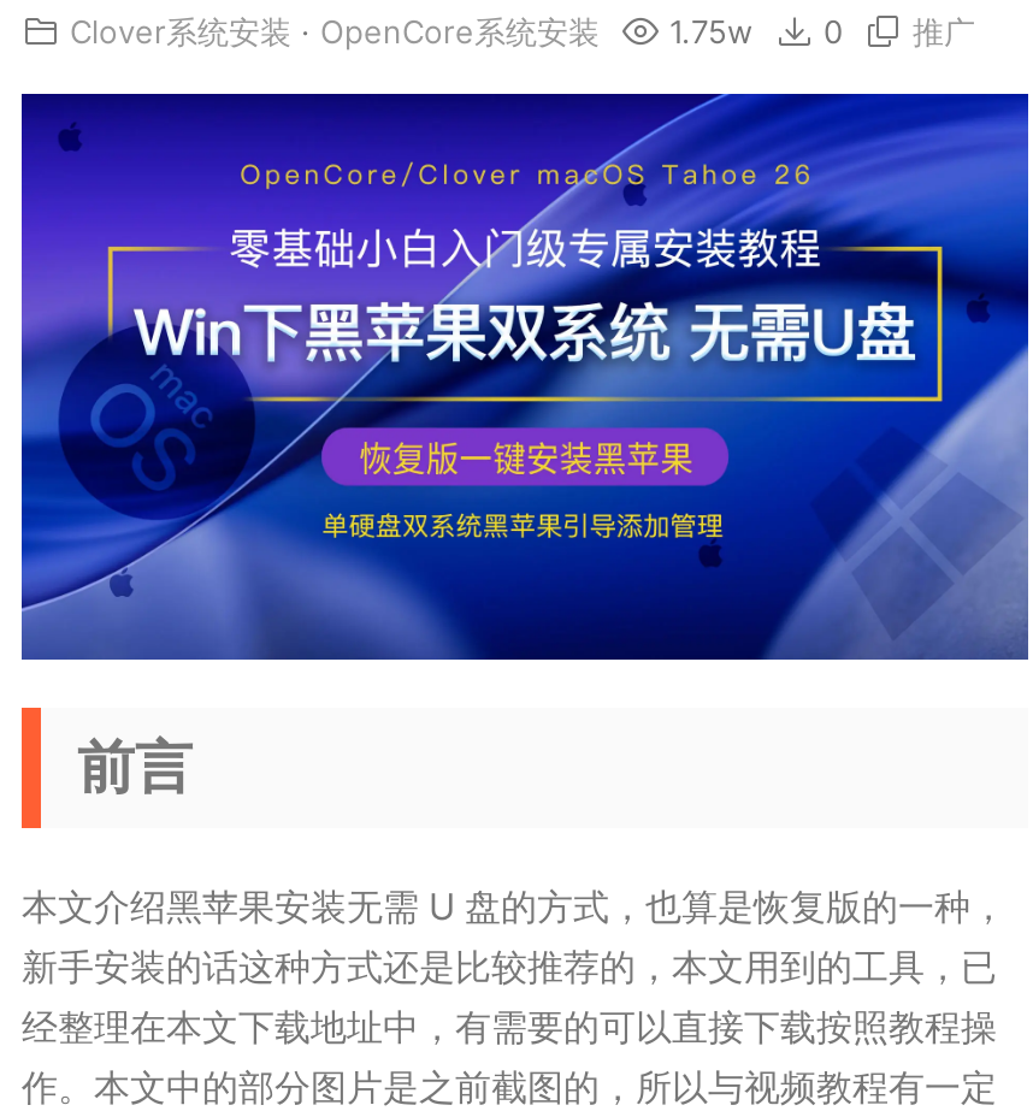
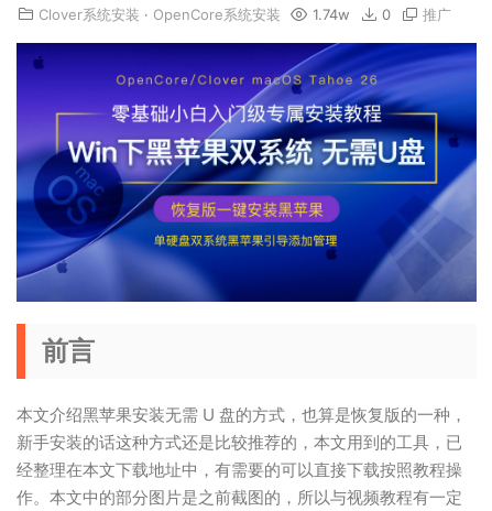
- Clover系统安装· OpenCore系统安装 1.75w 0 推广
+ Clover系统安装· OpenCore系统安装 1.74w 0 推广
